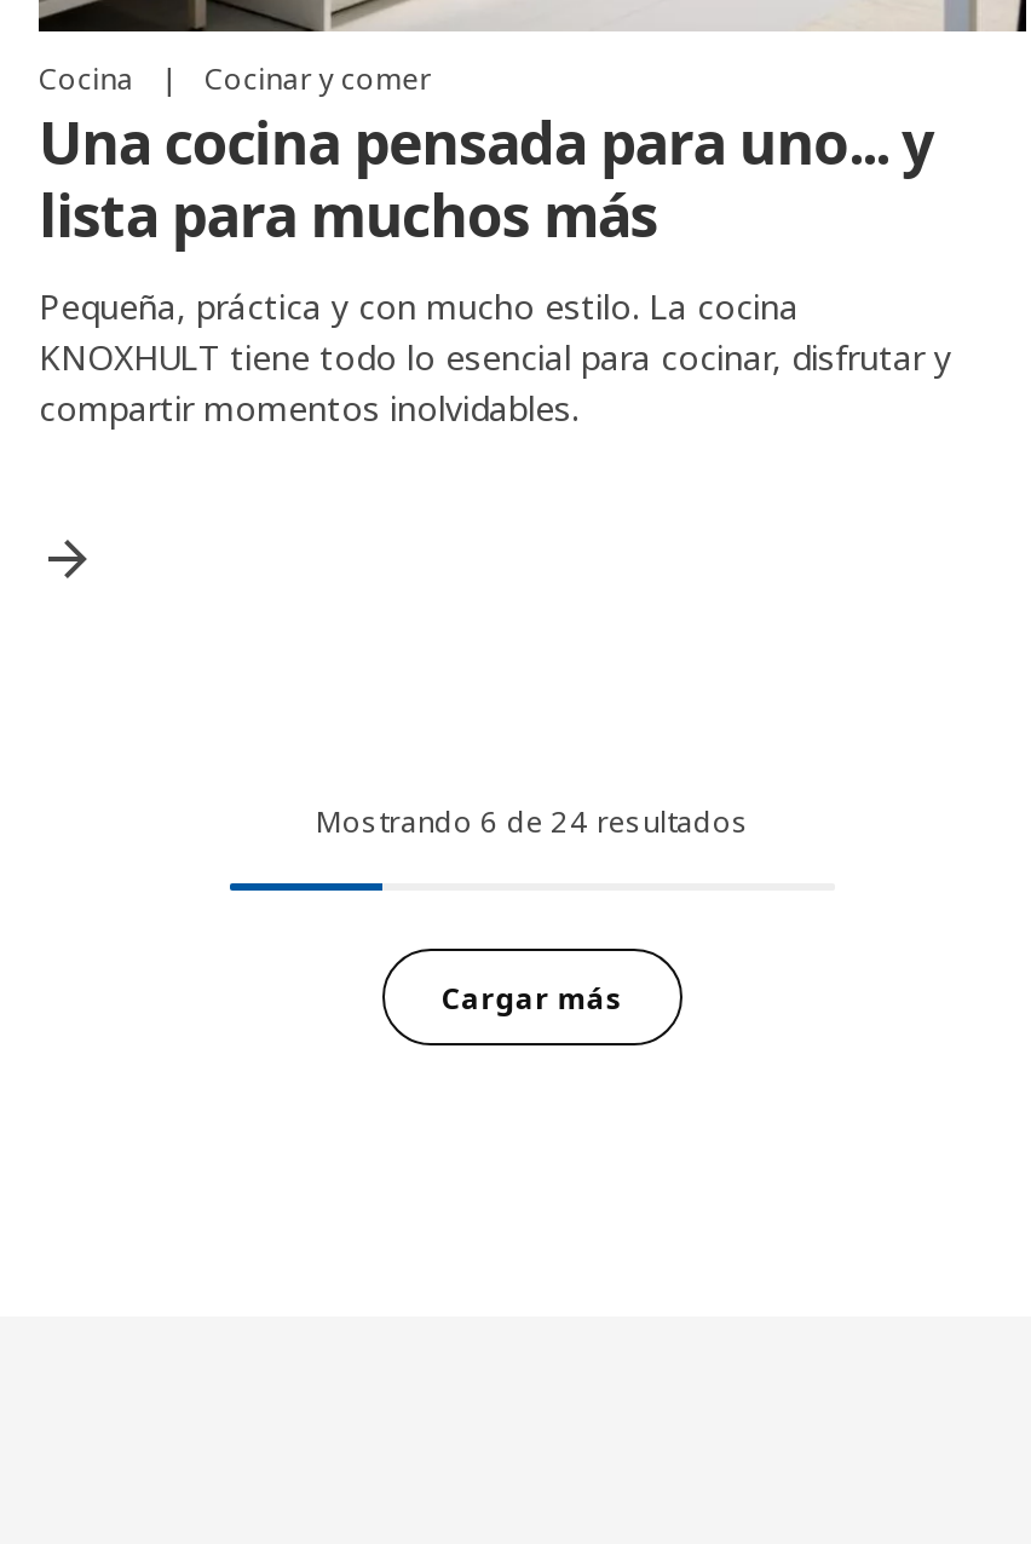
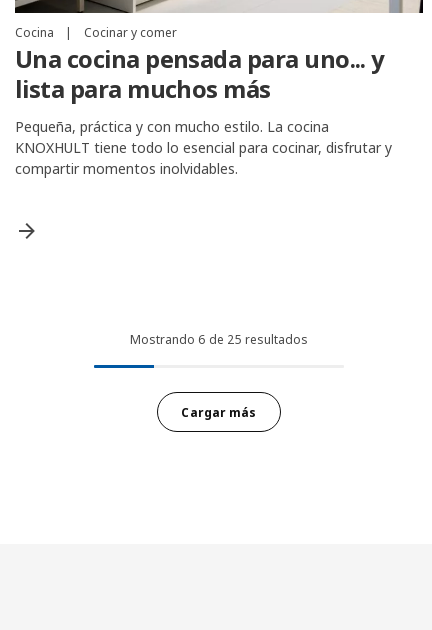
- Mostrando 6 de 24 resultados
+ Mostrando 6 de 25 resultados
